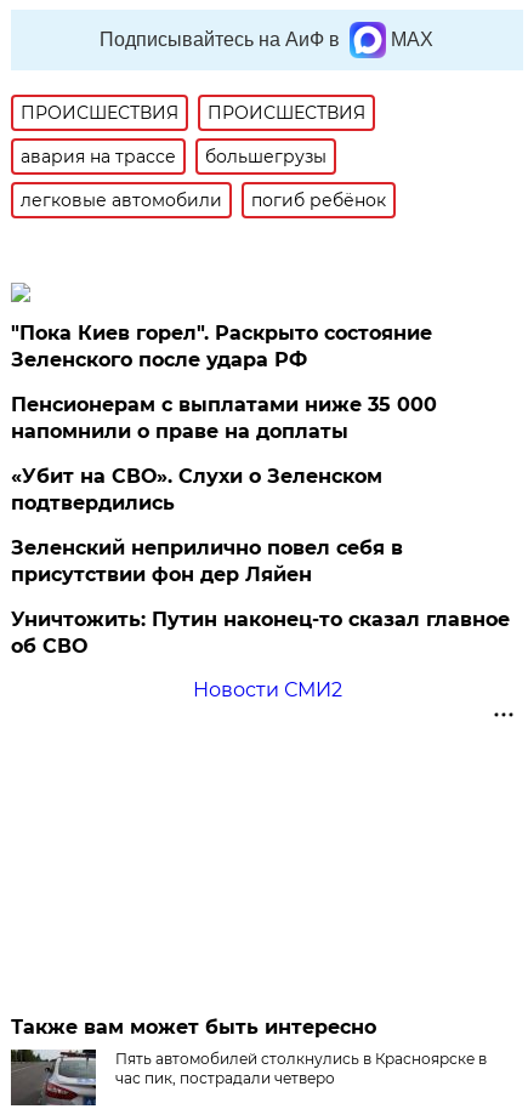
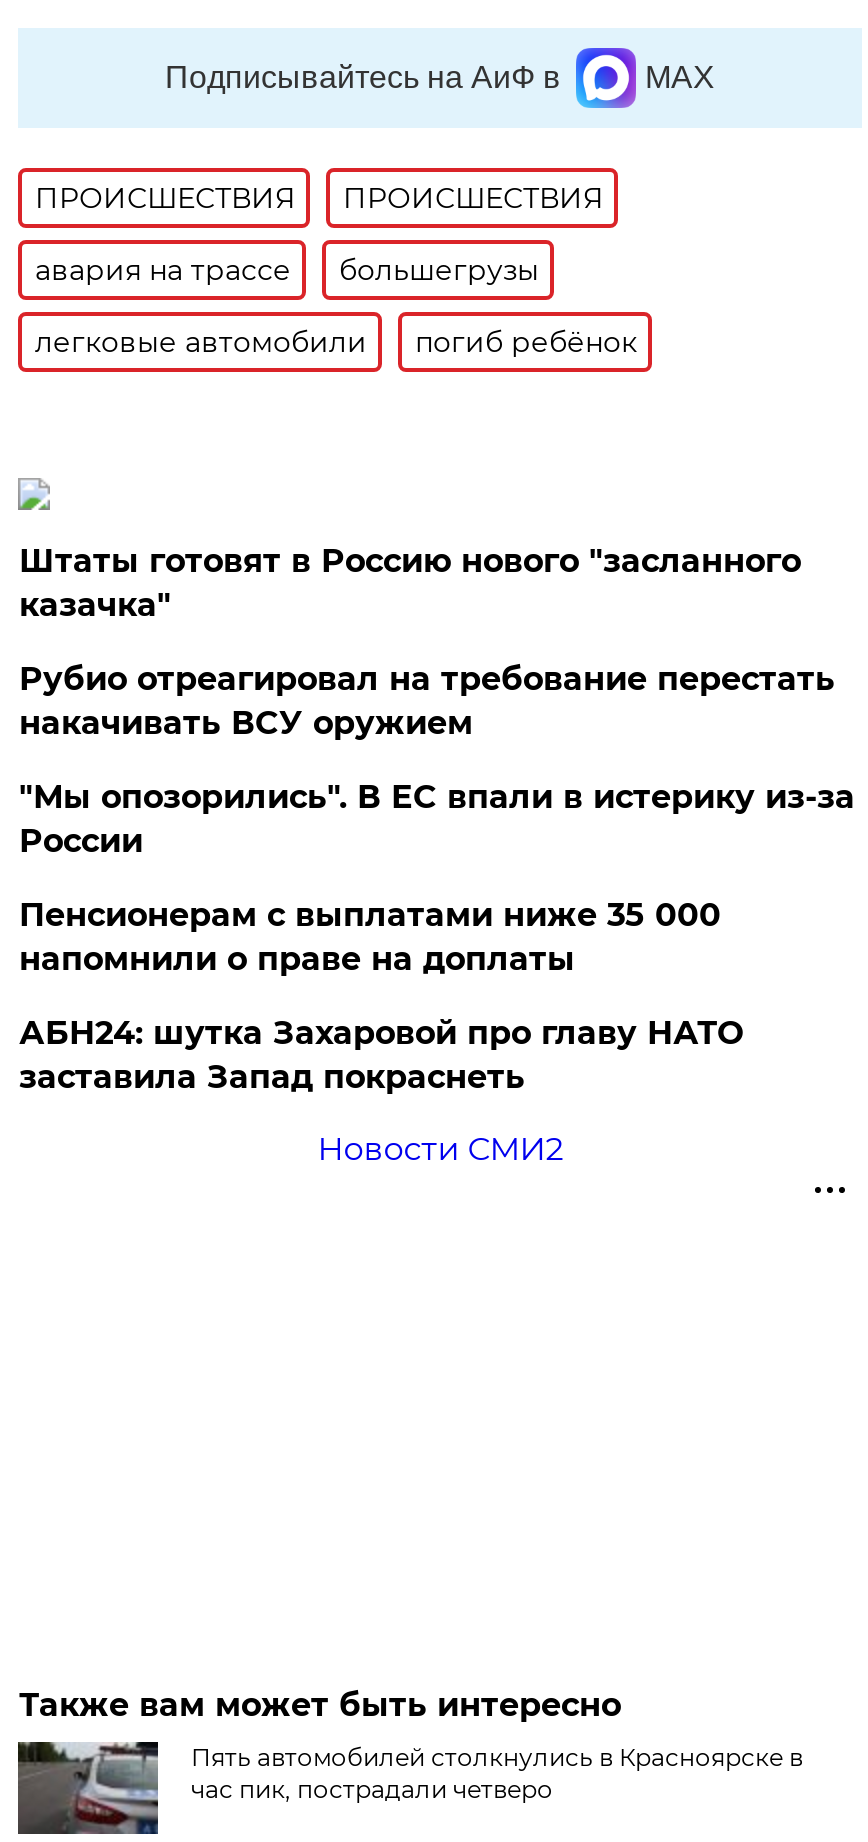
- "Пока Киев горел". Раскрыто состояние
- Зеленского после удара РФ
+ Штаты готовят в Россию нового "засланного
+ казачка"
+ Рубио отреагировал на требование перестать
+ накачивать ВСУ оружием
+ "Мы опозорились". В ЕС впали в истерику из-за
+ России

moved down: Пенсионерам с выплатами ниже 35 000 | напомнили о праве на доплаты

- «Убит на СВО». Слухи о Зеленском
- подтвердились
- Зеленский неприлично повел cебя в
- присутствии фон дер Ляйен
- Уничтожить: Путин наконец-то сказал главное
- об СВО
+ АБН24: шутка Захаровой про главу НАТО
+ заставила Запад покраснеть
